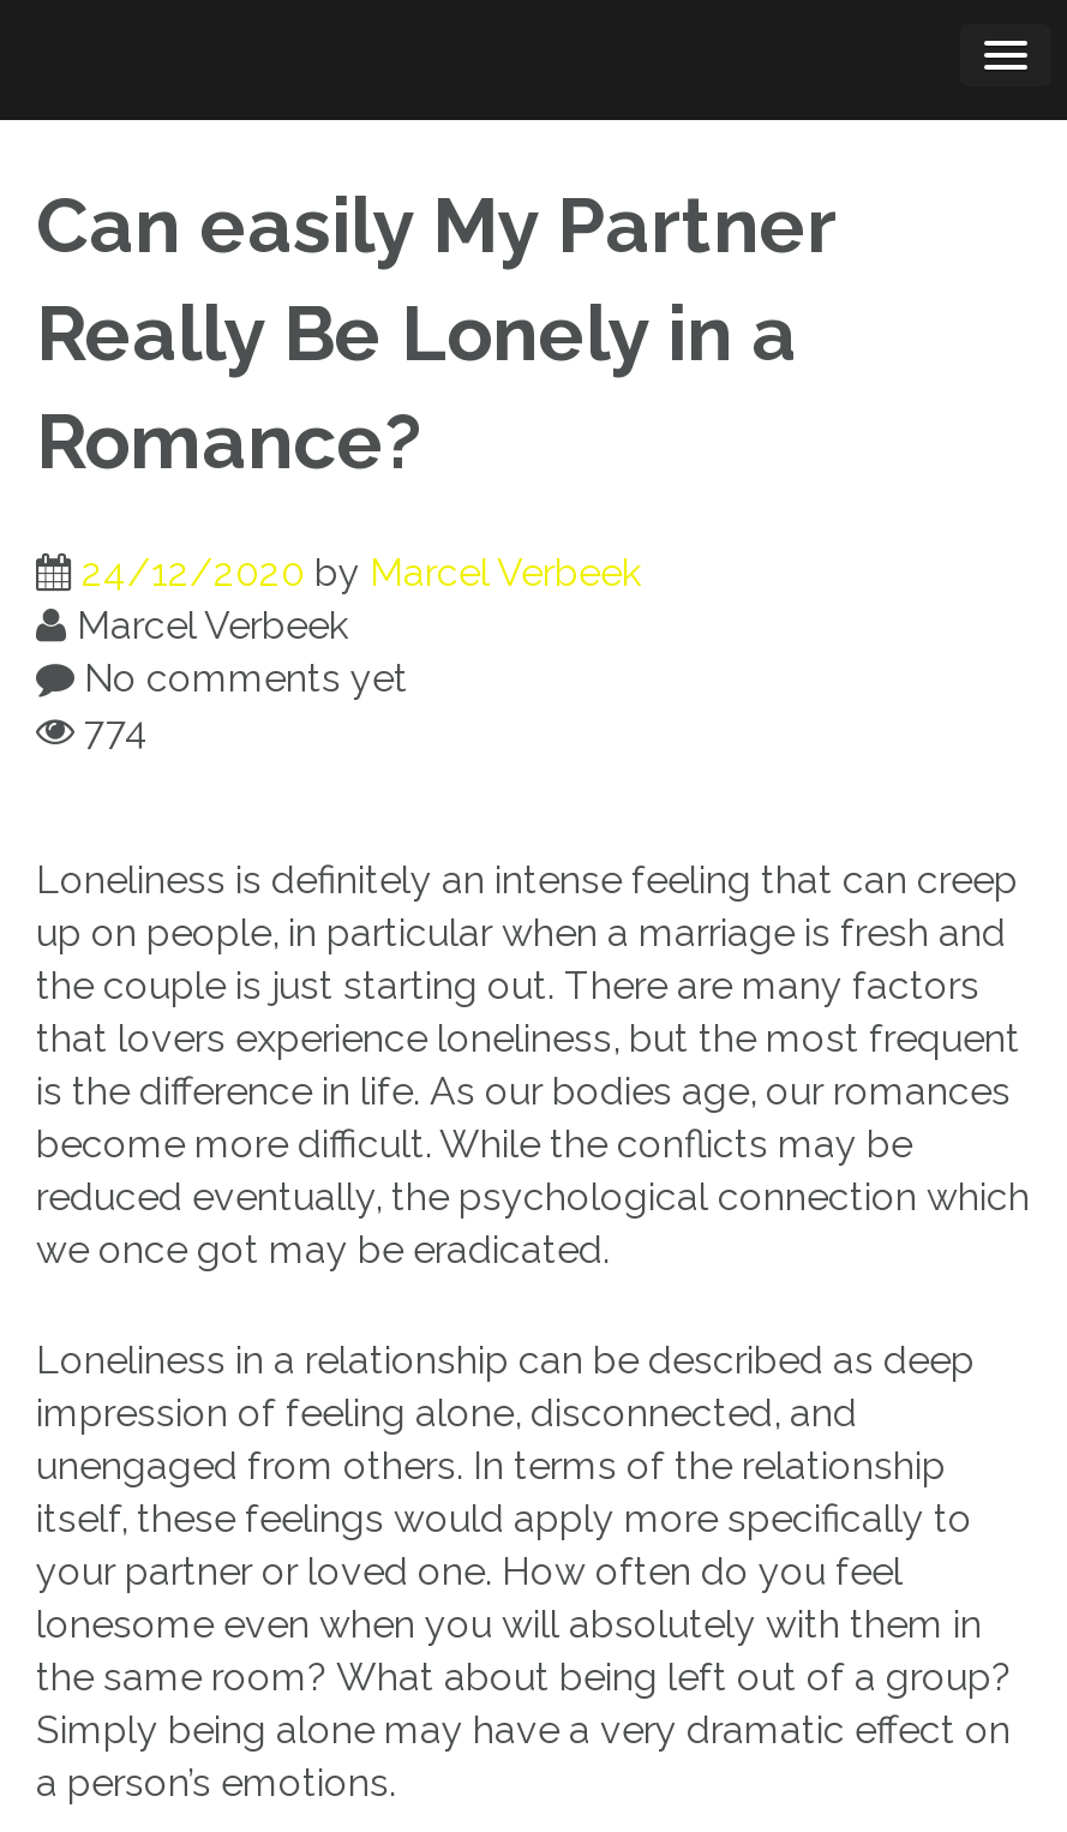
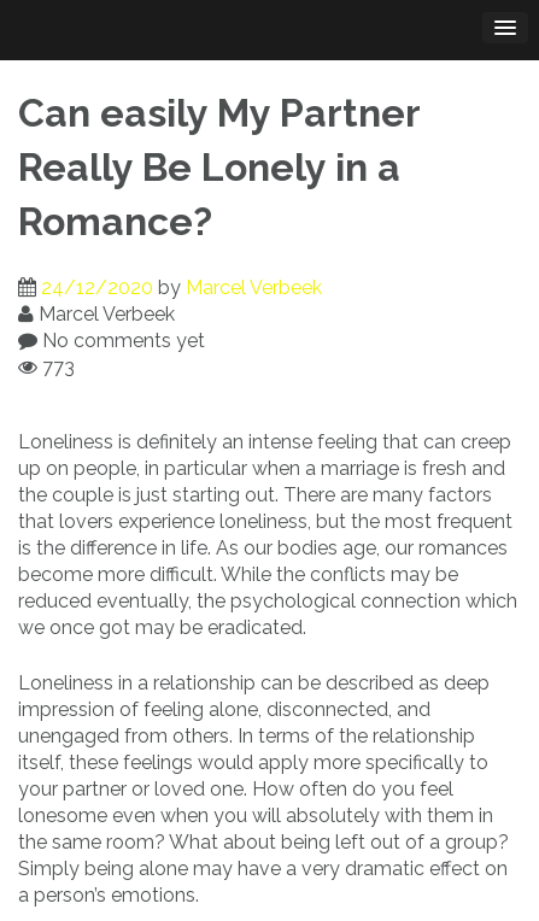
- 774
+ 773
